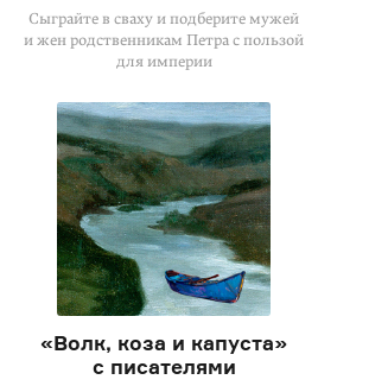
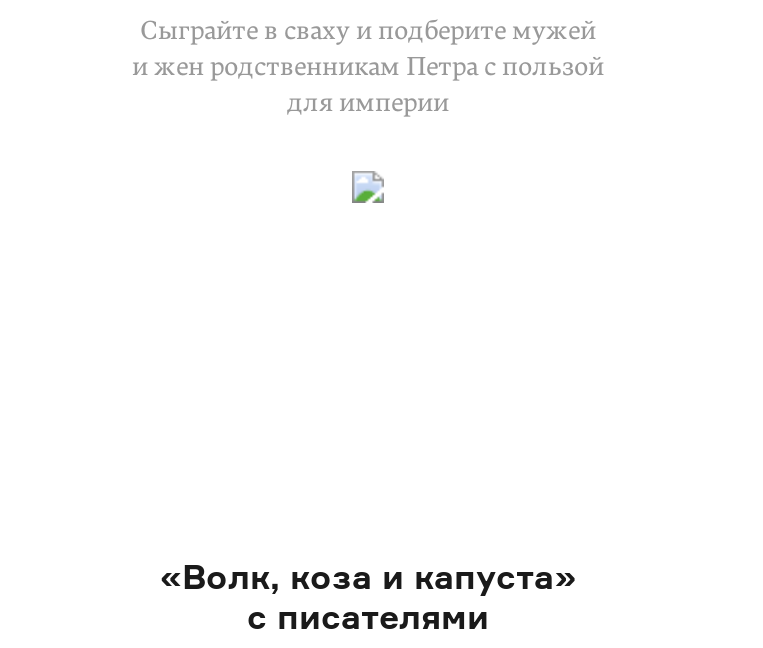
- [image]
